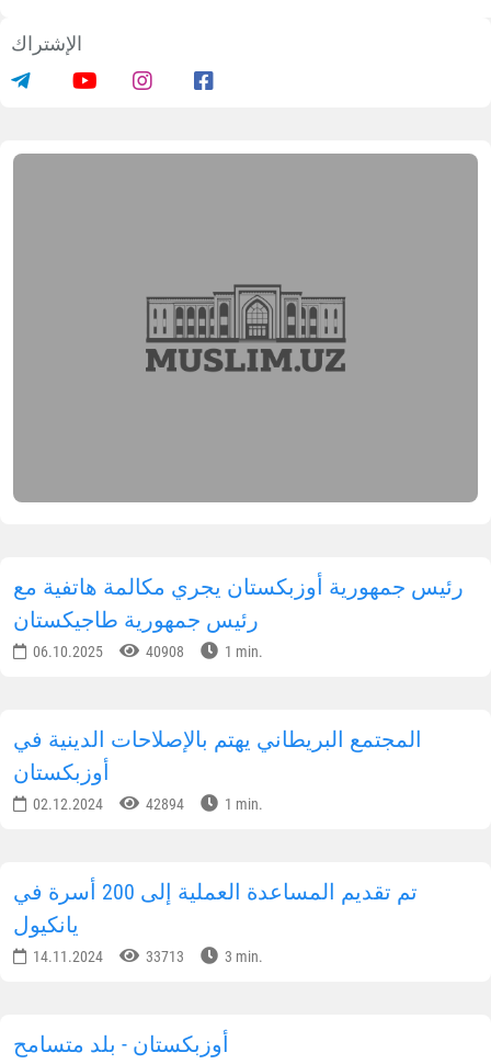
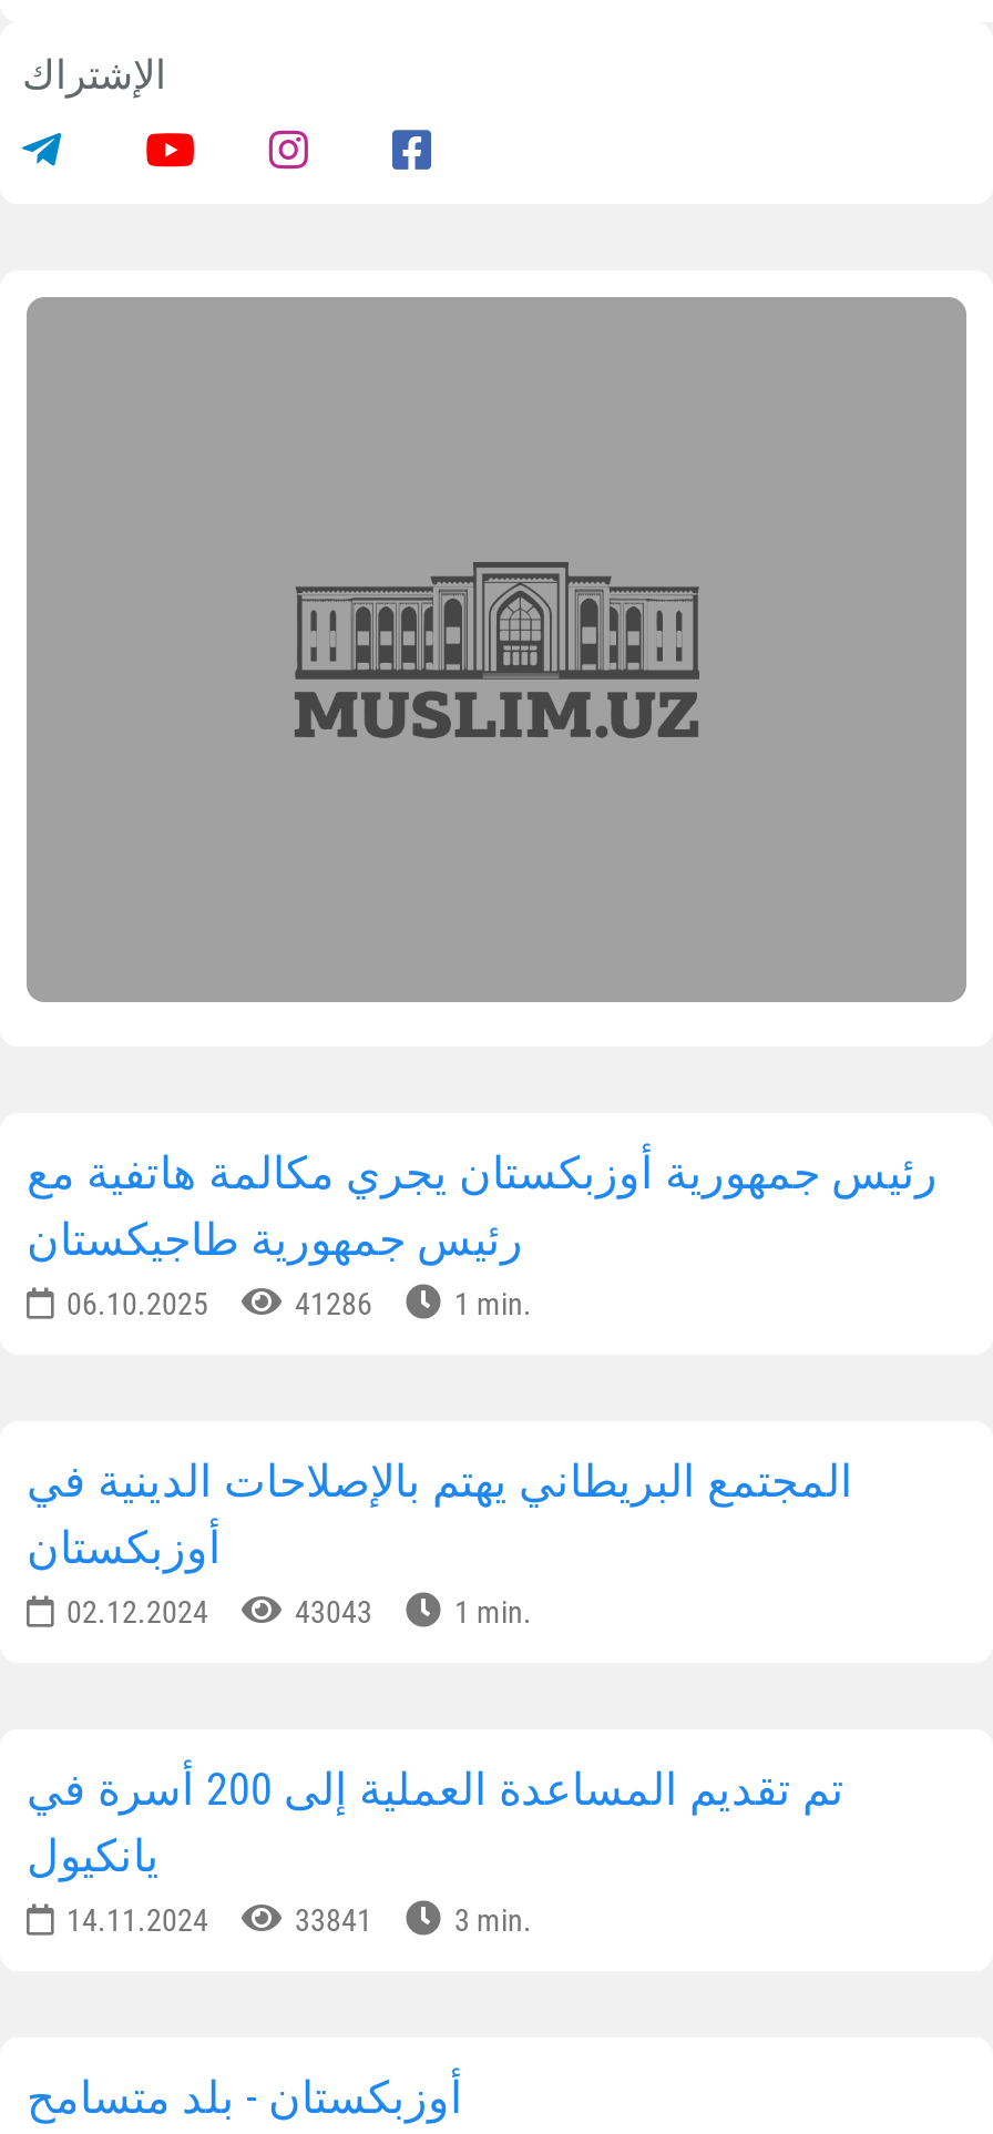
- 40908
+ 41286

- 42894
+ 43043

- 33713
+ 33841
